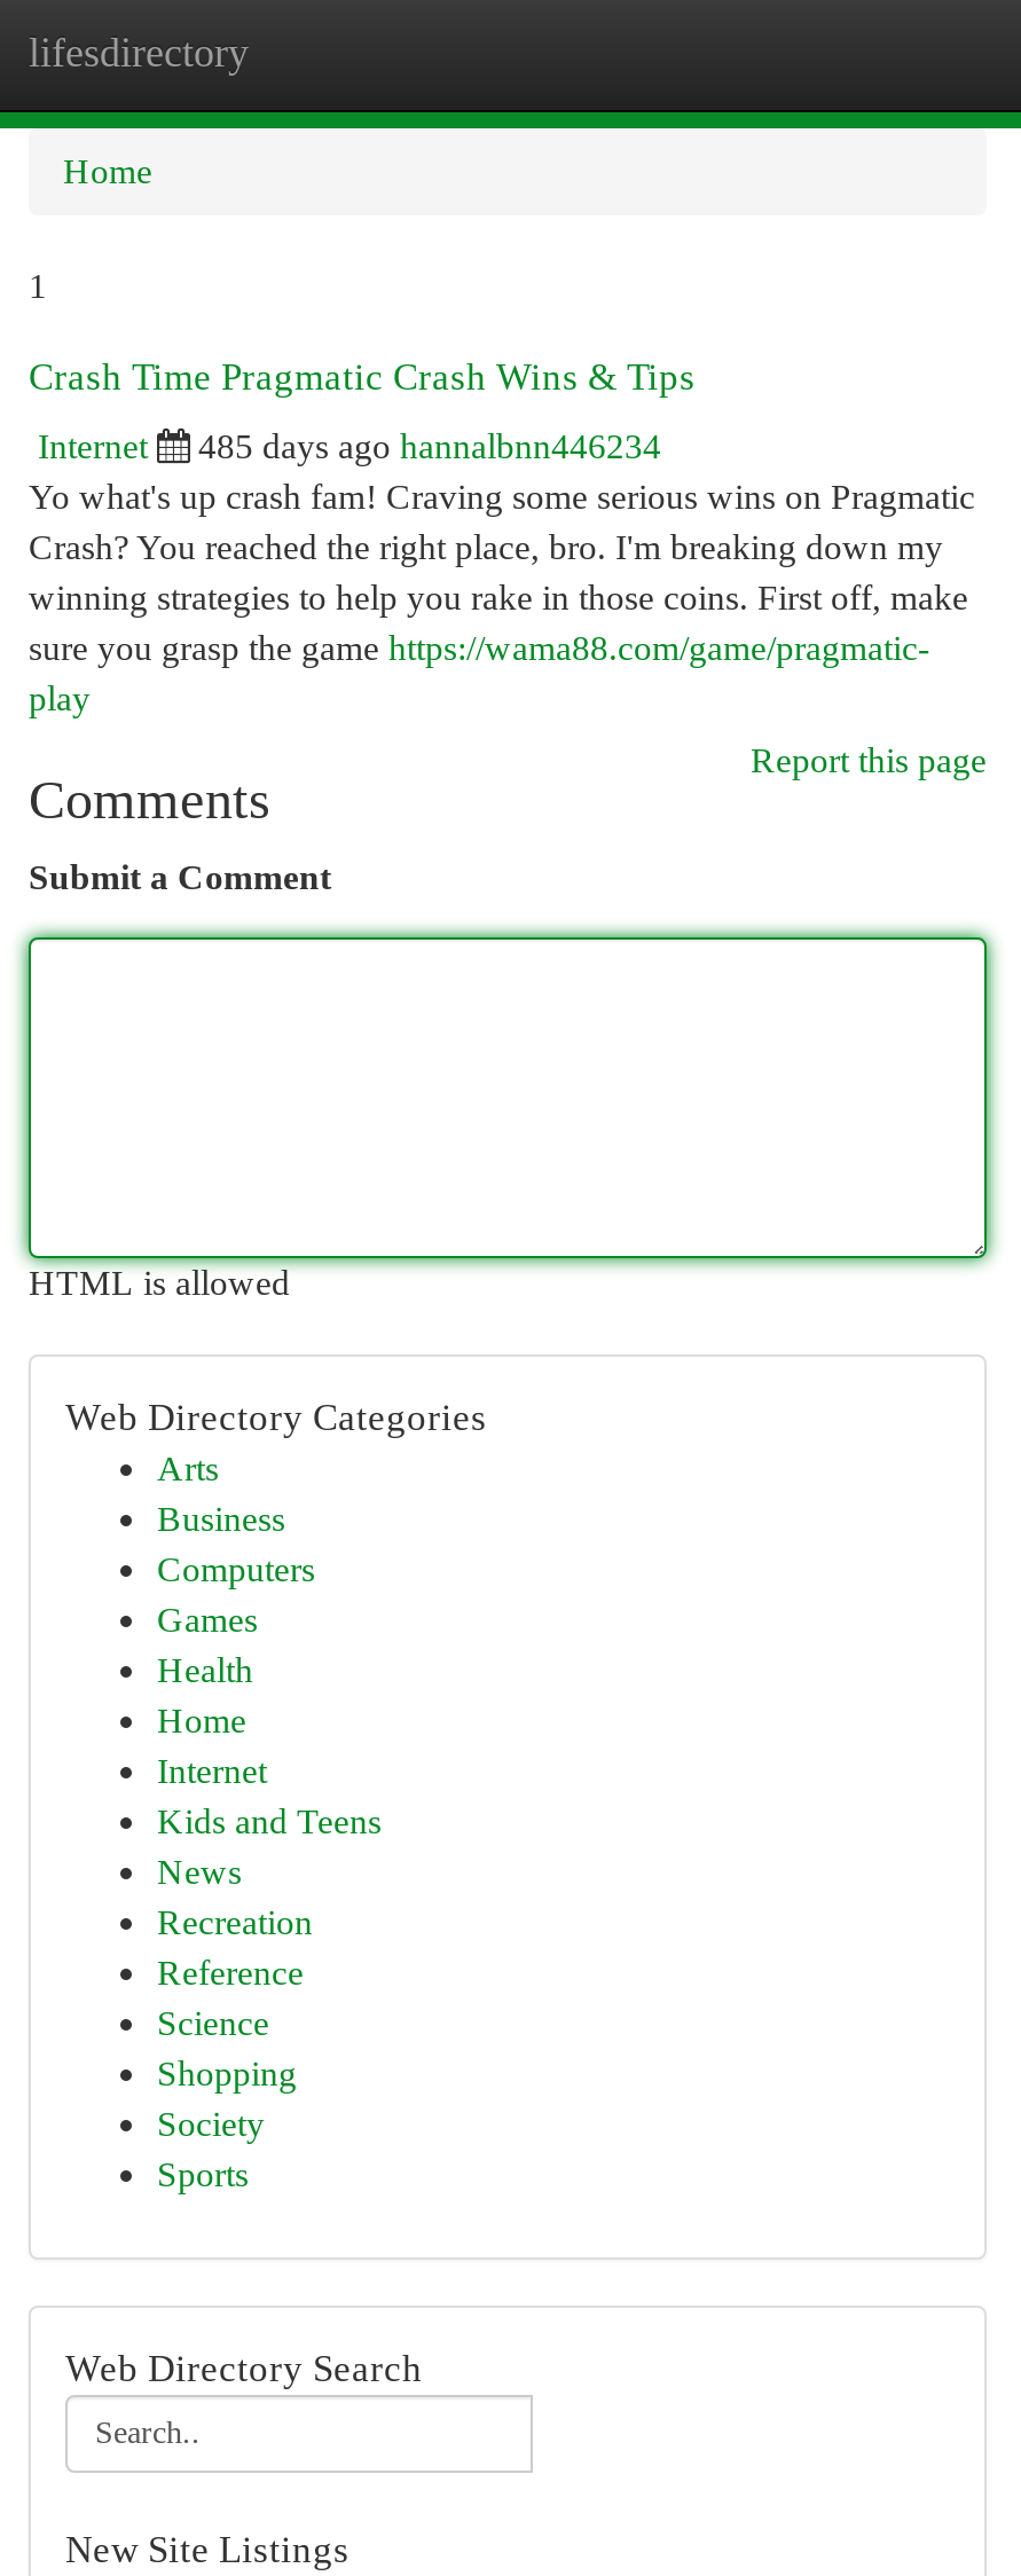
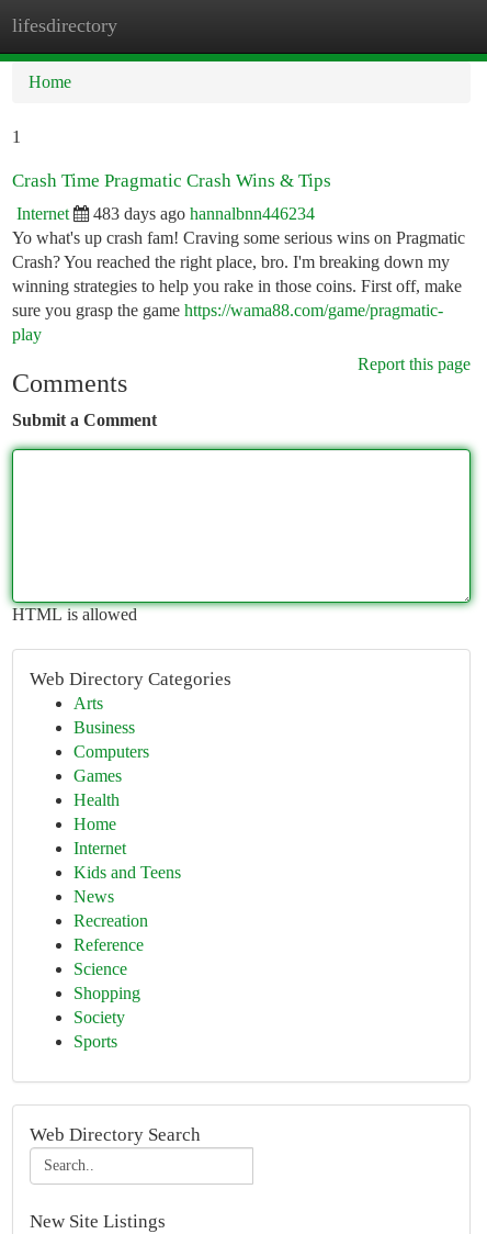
- 485 days ago hannalbnn446234
+ 483 days ago hannalbnn446234
